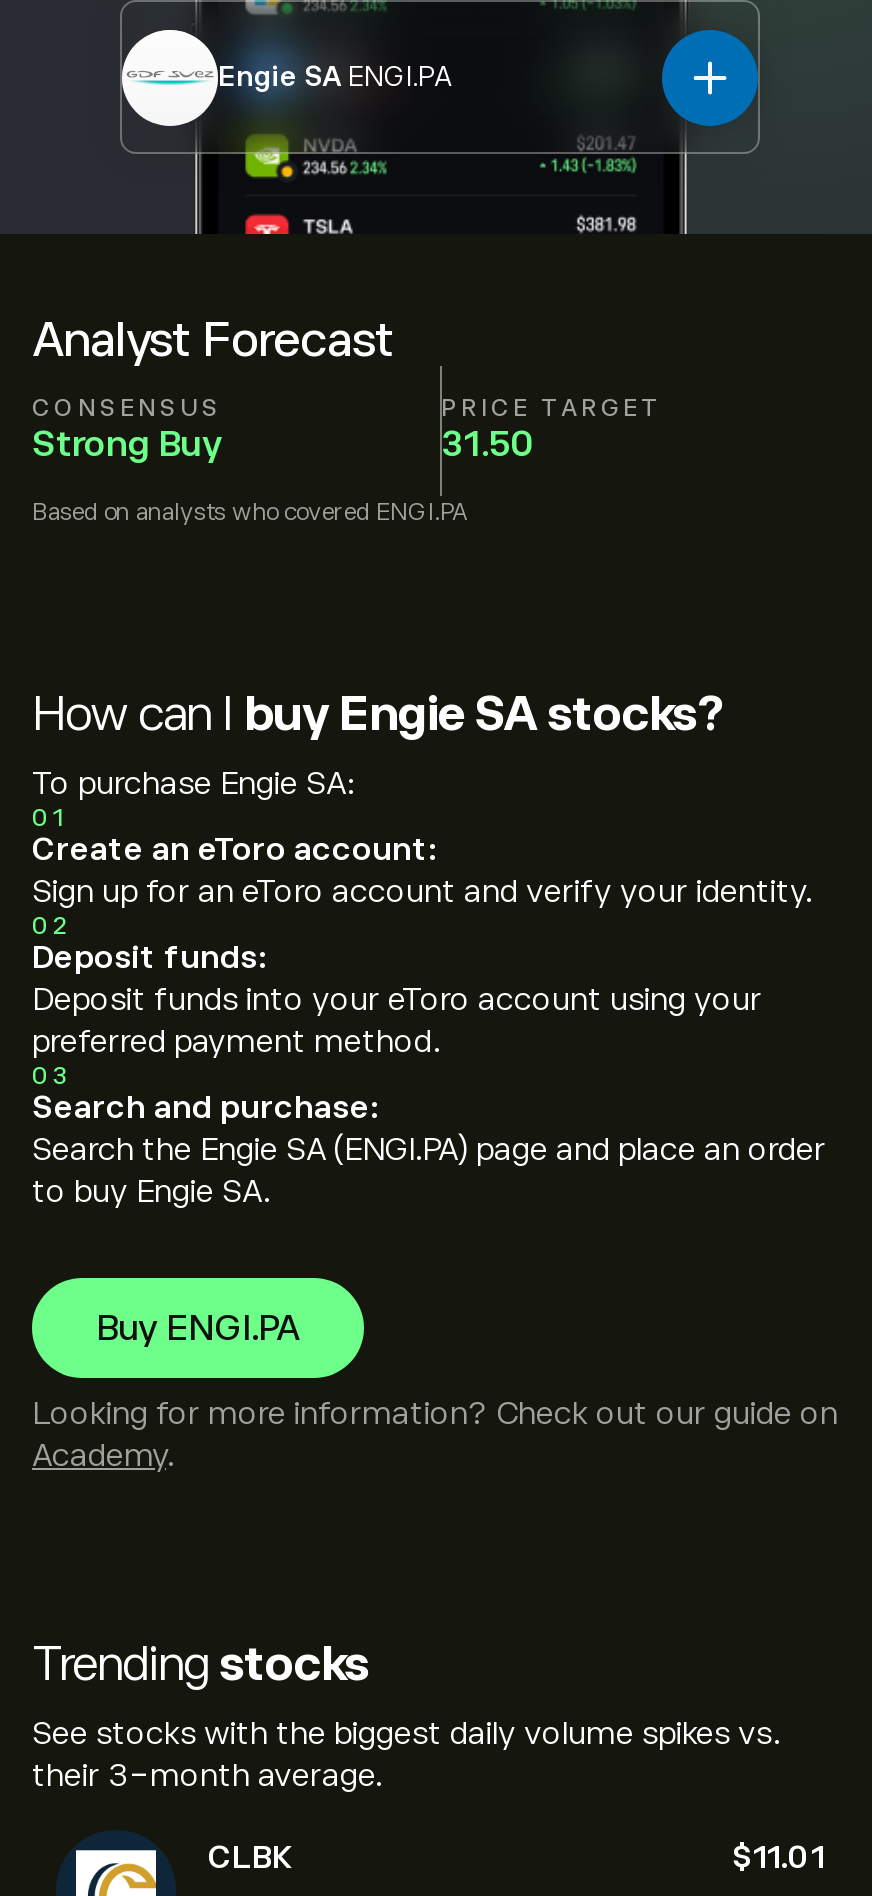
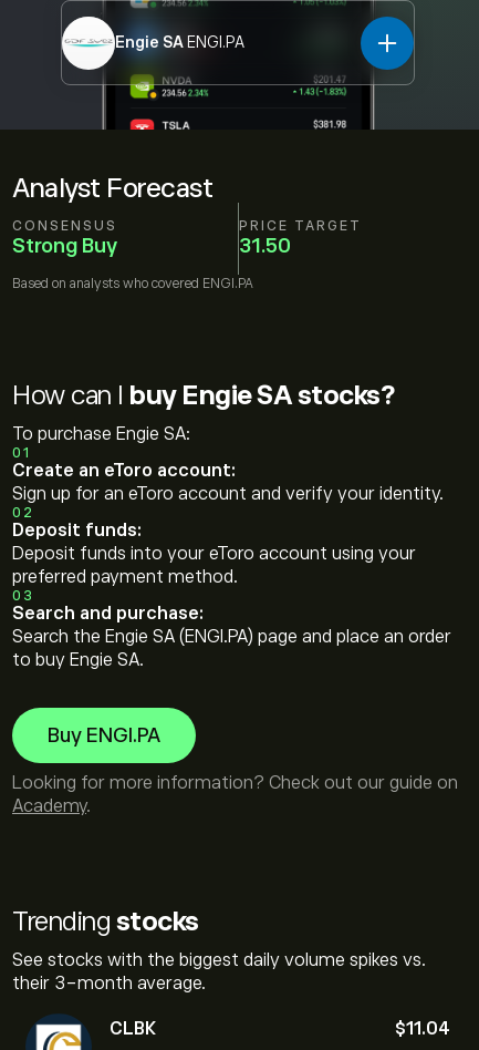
- $11.01
+ $11.04
